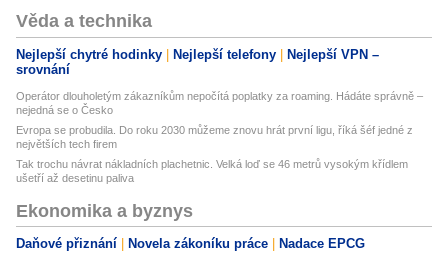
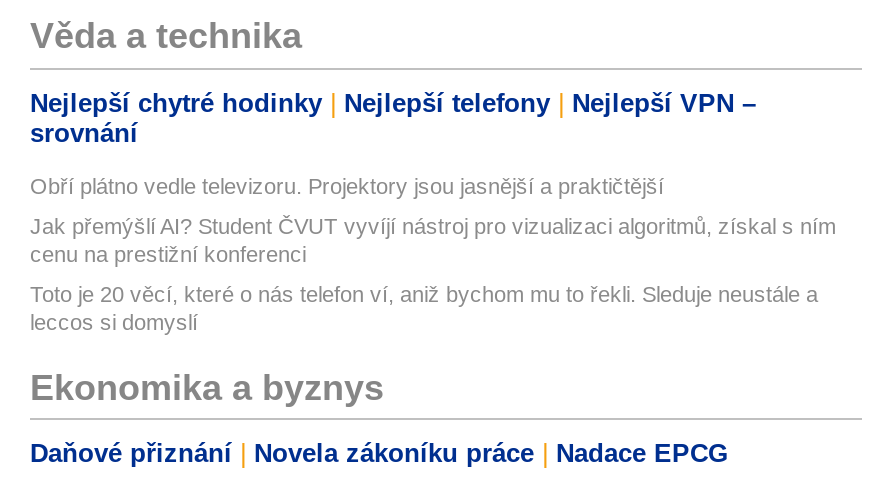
- Operátor dlouholetým zákazníkům nepočítá poplatky za roaming. Hádáte správně –
- nejedná se o Česko
+ Obří plátno vedle televizoru. Projektory jsou jasnější a praktičtější

- Evropa se probudila. Do roku 2030 můžeme znovu hrát první ligu, říká šéf jedné z
- největších tech firem
+ Jak přemýšlí AI? Student ČVUT vyvíjí nástroj pro vizualizaci algoritmů, získal s ním
+ cenu na prestižní konferenci

- Tak trochu návrat nákladních plachetnic. Velká loď se 46 metrů vysokým křídlem
- ušetří až desetinu paliva
+ Toto je 20 věcí, které o nás telefon ví, aniž bychom mu to řekli. Sleduje neustále a
+ leccos si domyslí
